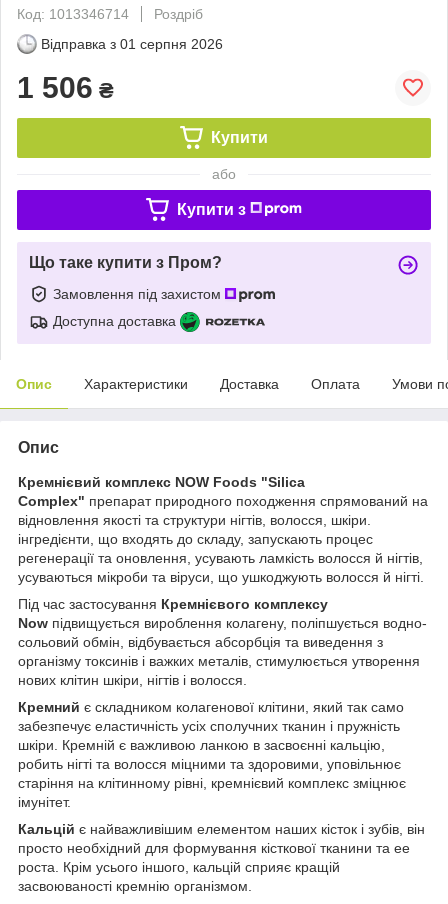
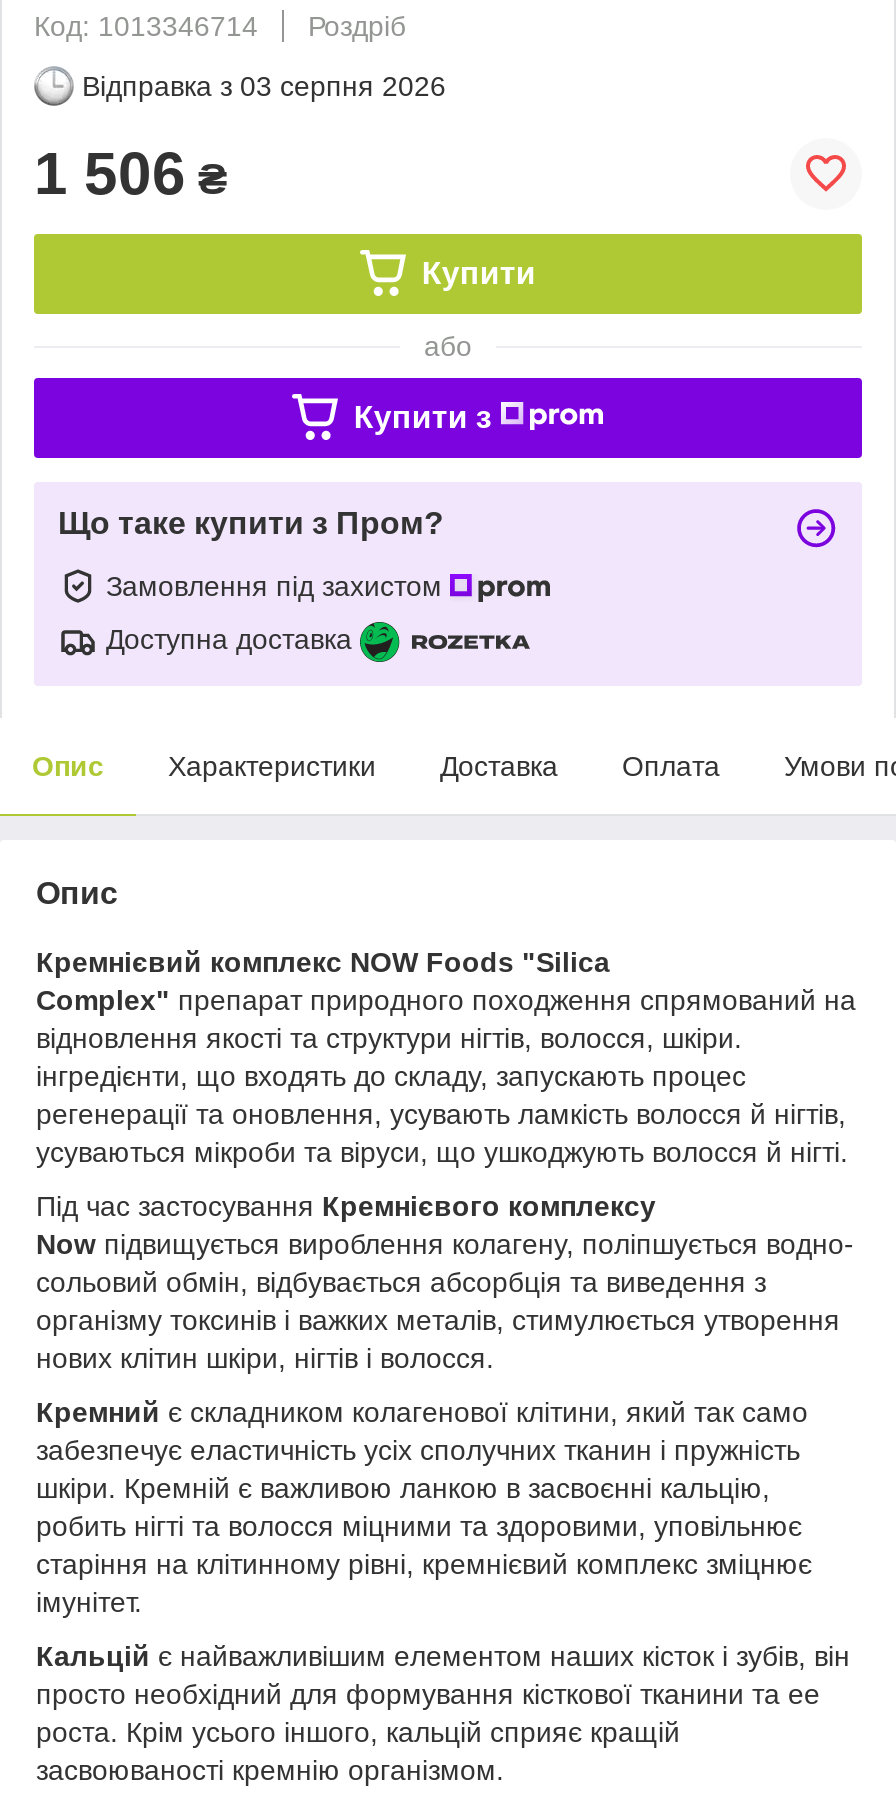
- Відправка з 01 серпня 2026
+ Відправка з 03 серпня 2026
